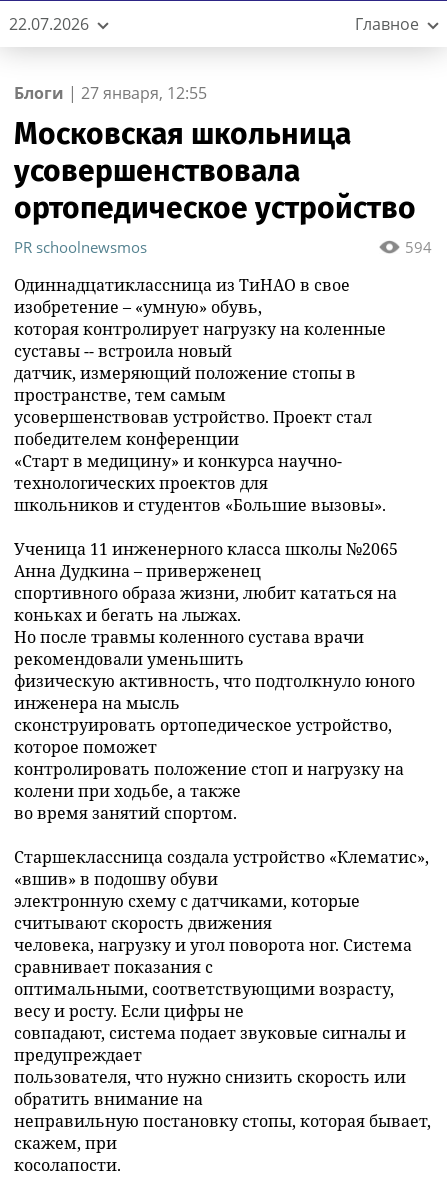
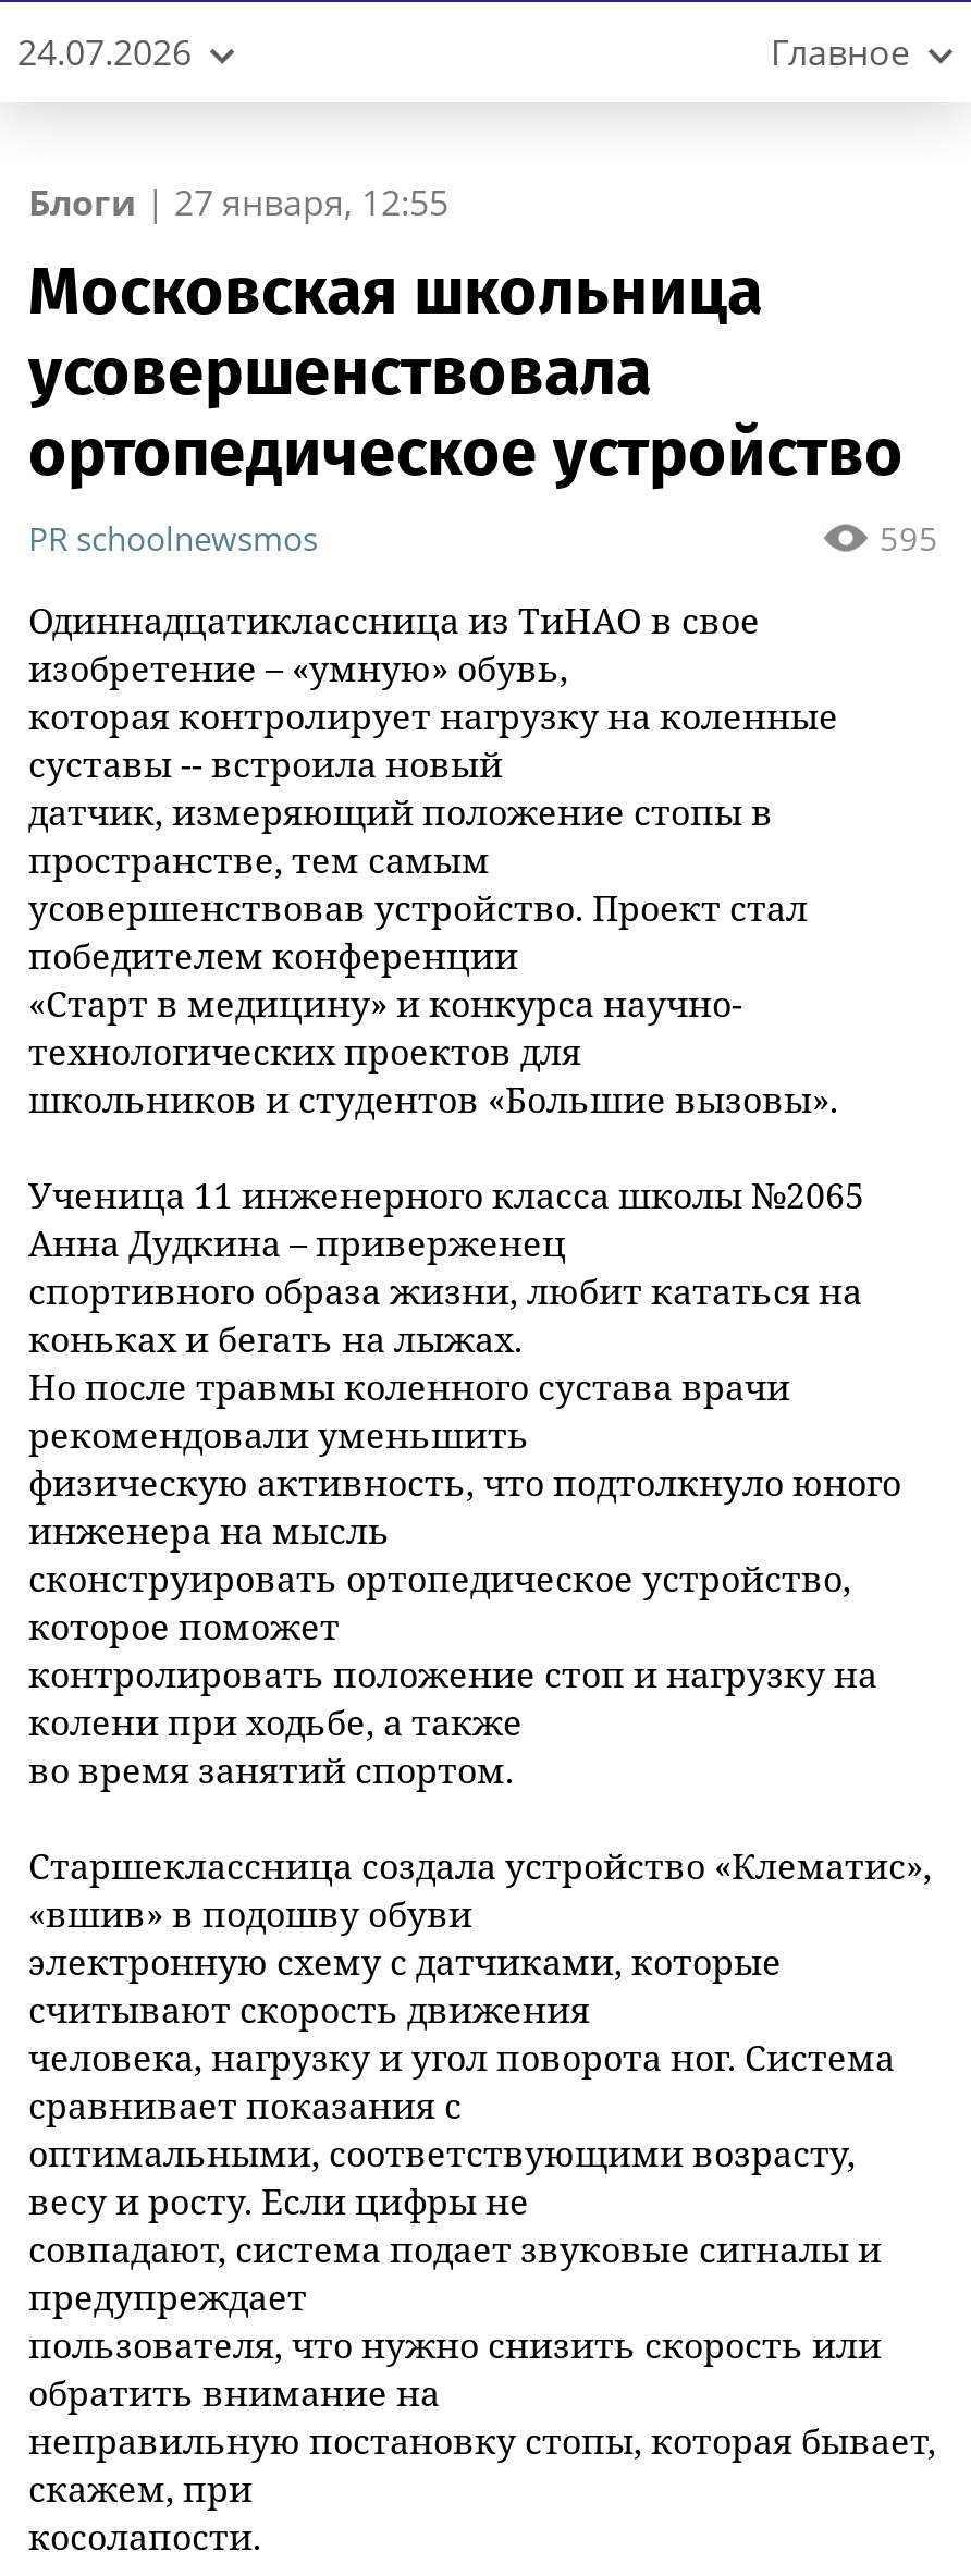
- 22.07.2026
+ 24.07.2026

- 594
+ 595
